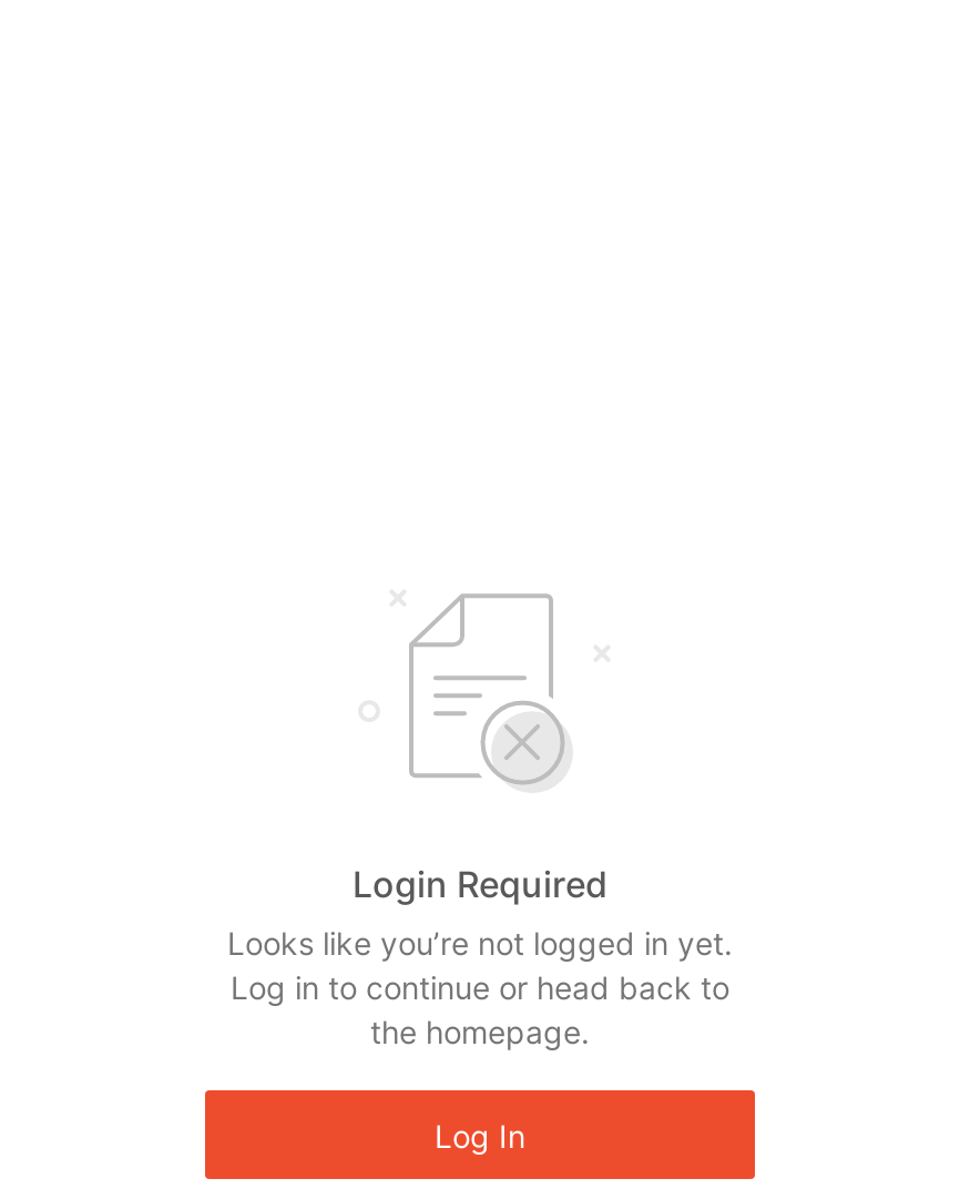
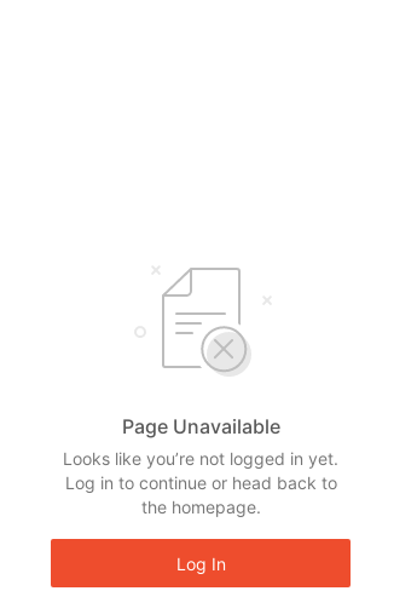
- Login Required
+ Page Unavailable
